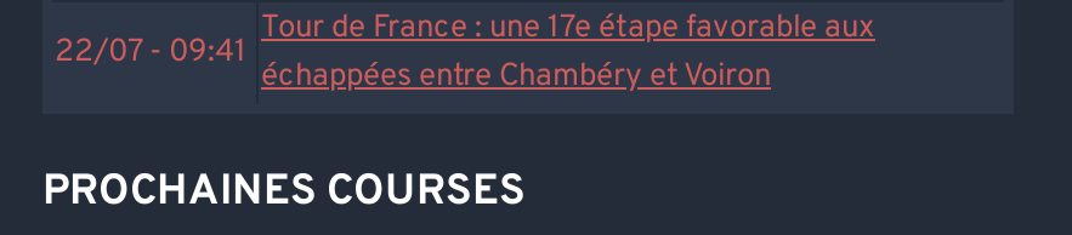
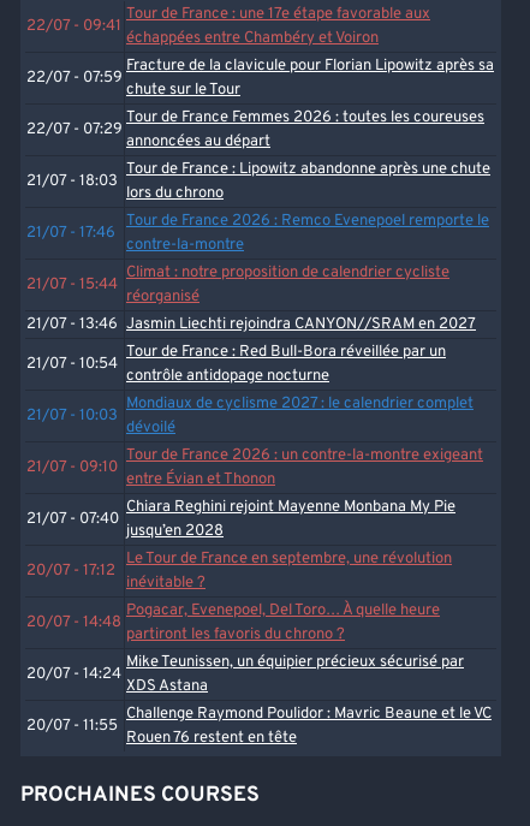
+ 22/07 - 07:59

+ Fracture de la clavicule pour Florian Lipowitz après sa
+ chute sur le Tour
+ 22/07 - 07:29

+ Tour de France Femmes 2026 : toutes les coureuses
+ annoncées au départ
+ 21/07 - 18:03

+ Tour de France : Lipowitz abandonne après une chute
+ lors du chrono
+ 21/07 - 17:46

+ Tour de France 2026 : Remco Evenepoel remporte le
+ contre-la-montre
+ 21/07 - 15:44

+ Climat : notre proposition de calendrier cycliste
+ réorganisé
+ 21/07 - 13:46 Jasmin Liechti rejoindra CANYON//SRAM en 2027
+ 21/07 - 10:54

+ Tour de France : Red Bull-Bora réveillée par un
+ contrôle antidopage nocturne
+ 21/07 - 10:03

+ Mondiaux de cyclisme 2027 : le calendrier complet
+ dévoilé
+ 21/07 - 09:10

+ Tour de France 2026 : un contre-la-montre exigeant
+ entre Évian et Thonon
+ 21/07 - 07:40

+ Chiara Reghini rejoint Mayenne Monbana My Pie
+ jusqu’en 2028
+ 20/07 - 17:12

+ Le Tour de France en septembre, une révolution
+ inévitable ?
+ 20/07 - 14:48

+ Pogacar, Evenepoel, Del Toro… À quelle heure
+ partiront les favoris du chrono ?
+ 20/07 - 14:24

+ Mike Teunissen, un équipier précieux sécurisé par
+ XDS Astana
+ 20/07 - 11:55

+ Challenge Raymond Poulidor : Mavric Beaune et le VC
+ Rouen 76 restent en tête
